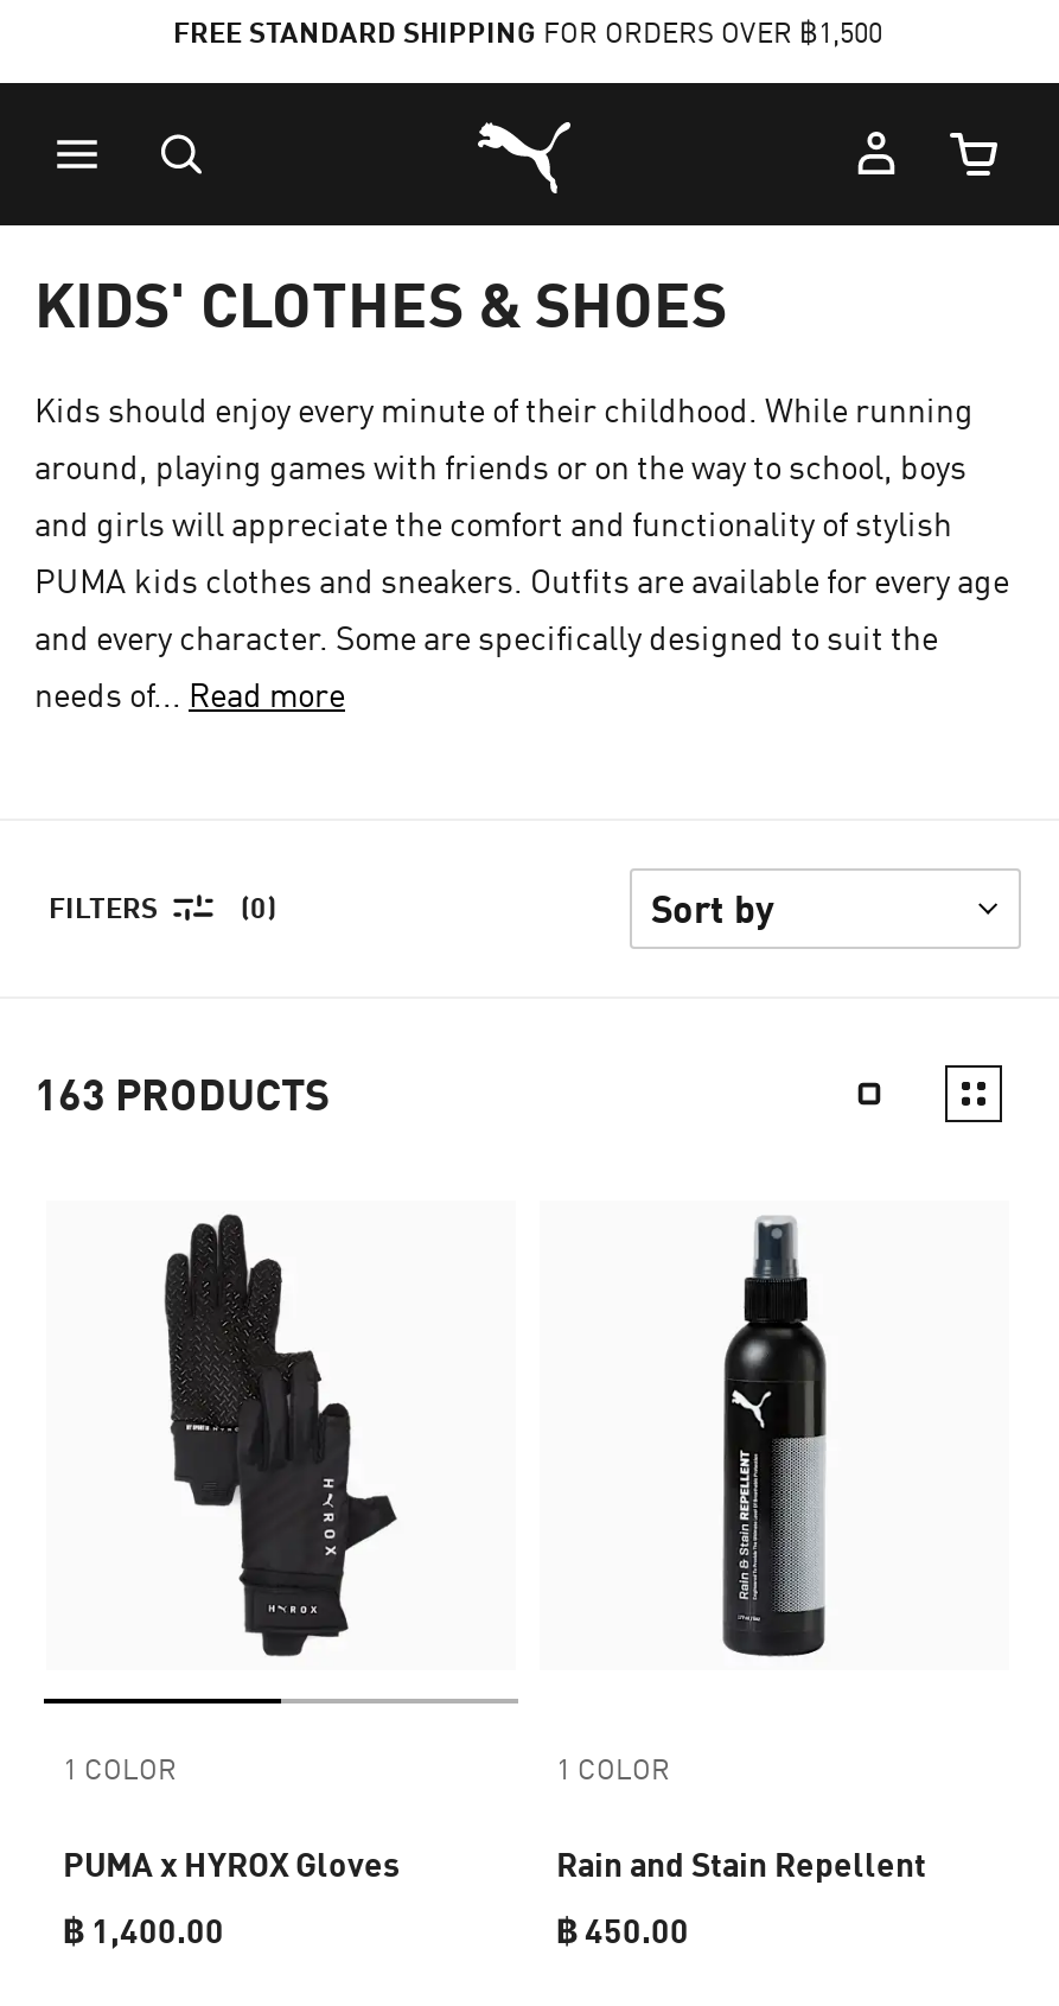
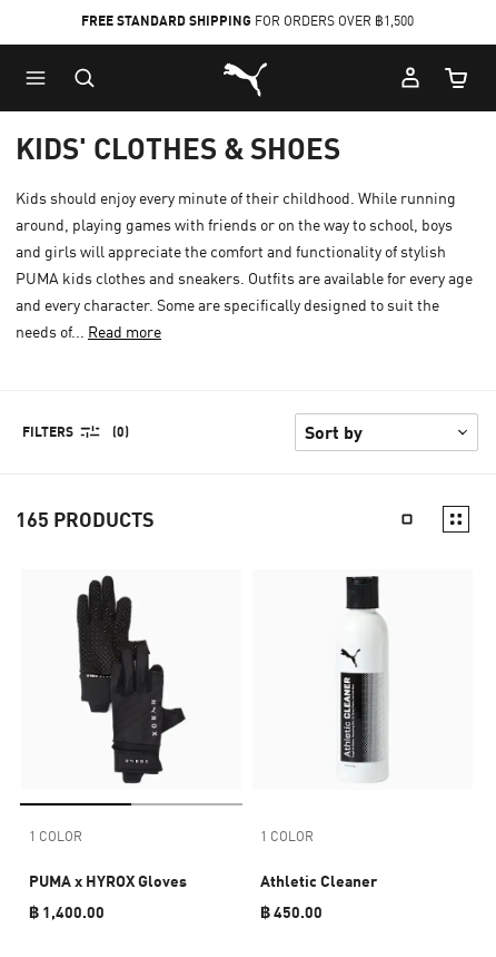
- 163 PRODUCTS
+ 165 PRODUCTS

- [image]
+ [image]

- Rain and Stain Repellent
+ Athletic Cleaner
